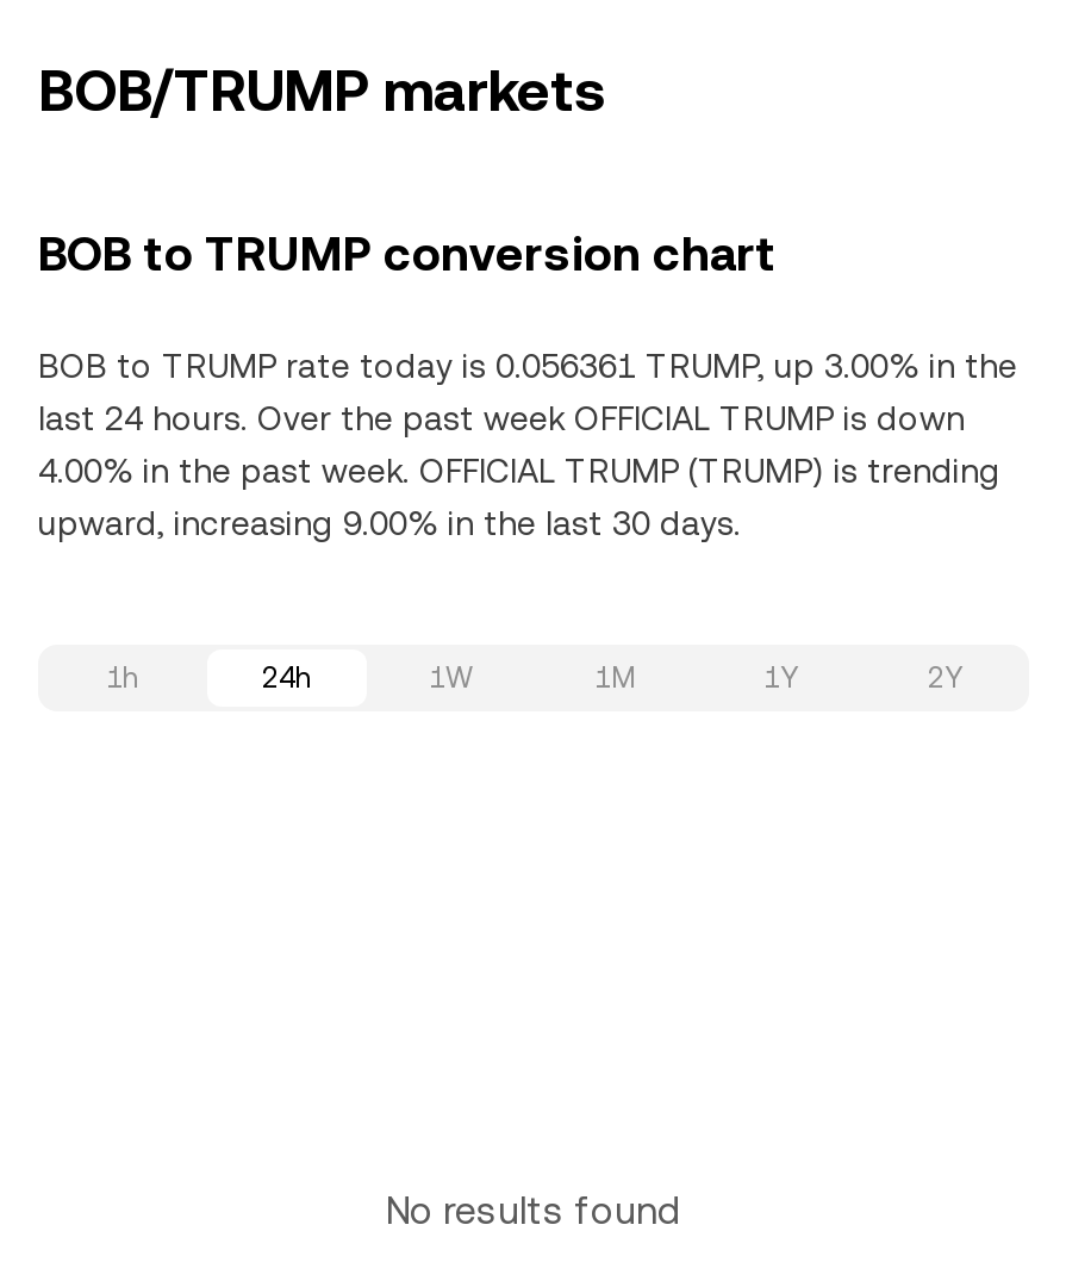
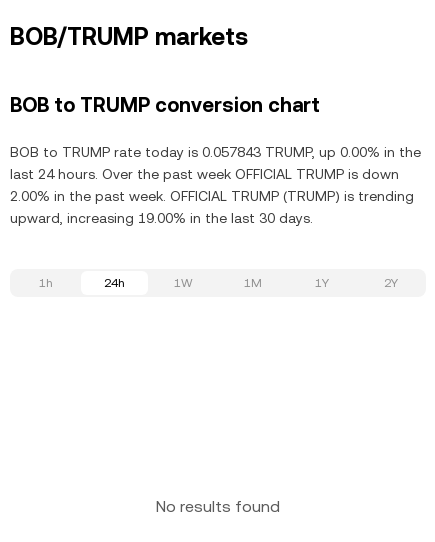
- BOB to TRUMP rate today is 0.056361 TRUMP, up 3.00% in the
+ BOB to TRUMP rate today is 0.057843 TRUMP, up 0.00% in the

- 4.00% in the past week. OFFICIAL TRUMP (TRUMP) is trending
+ 2.00% in the past week. OFFICIAL TRUMP (TRUMP) is trending

- upward, increasing 9.00% in the last 30 days.
+ upward, increasing 19.00% in the last 30 days.
